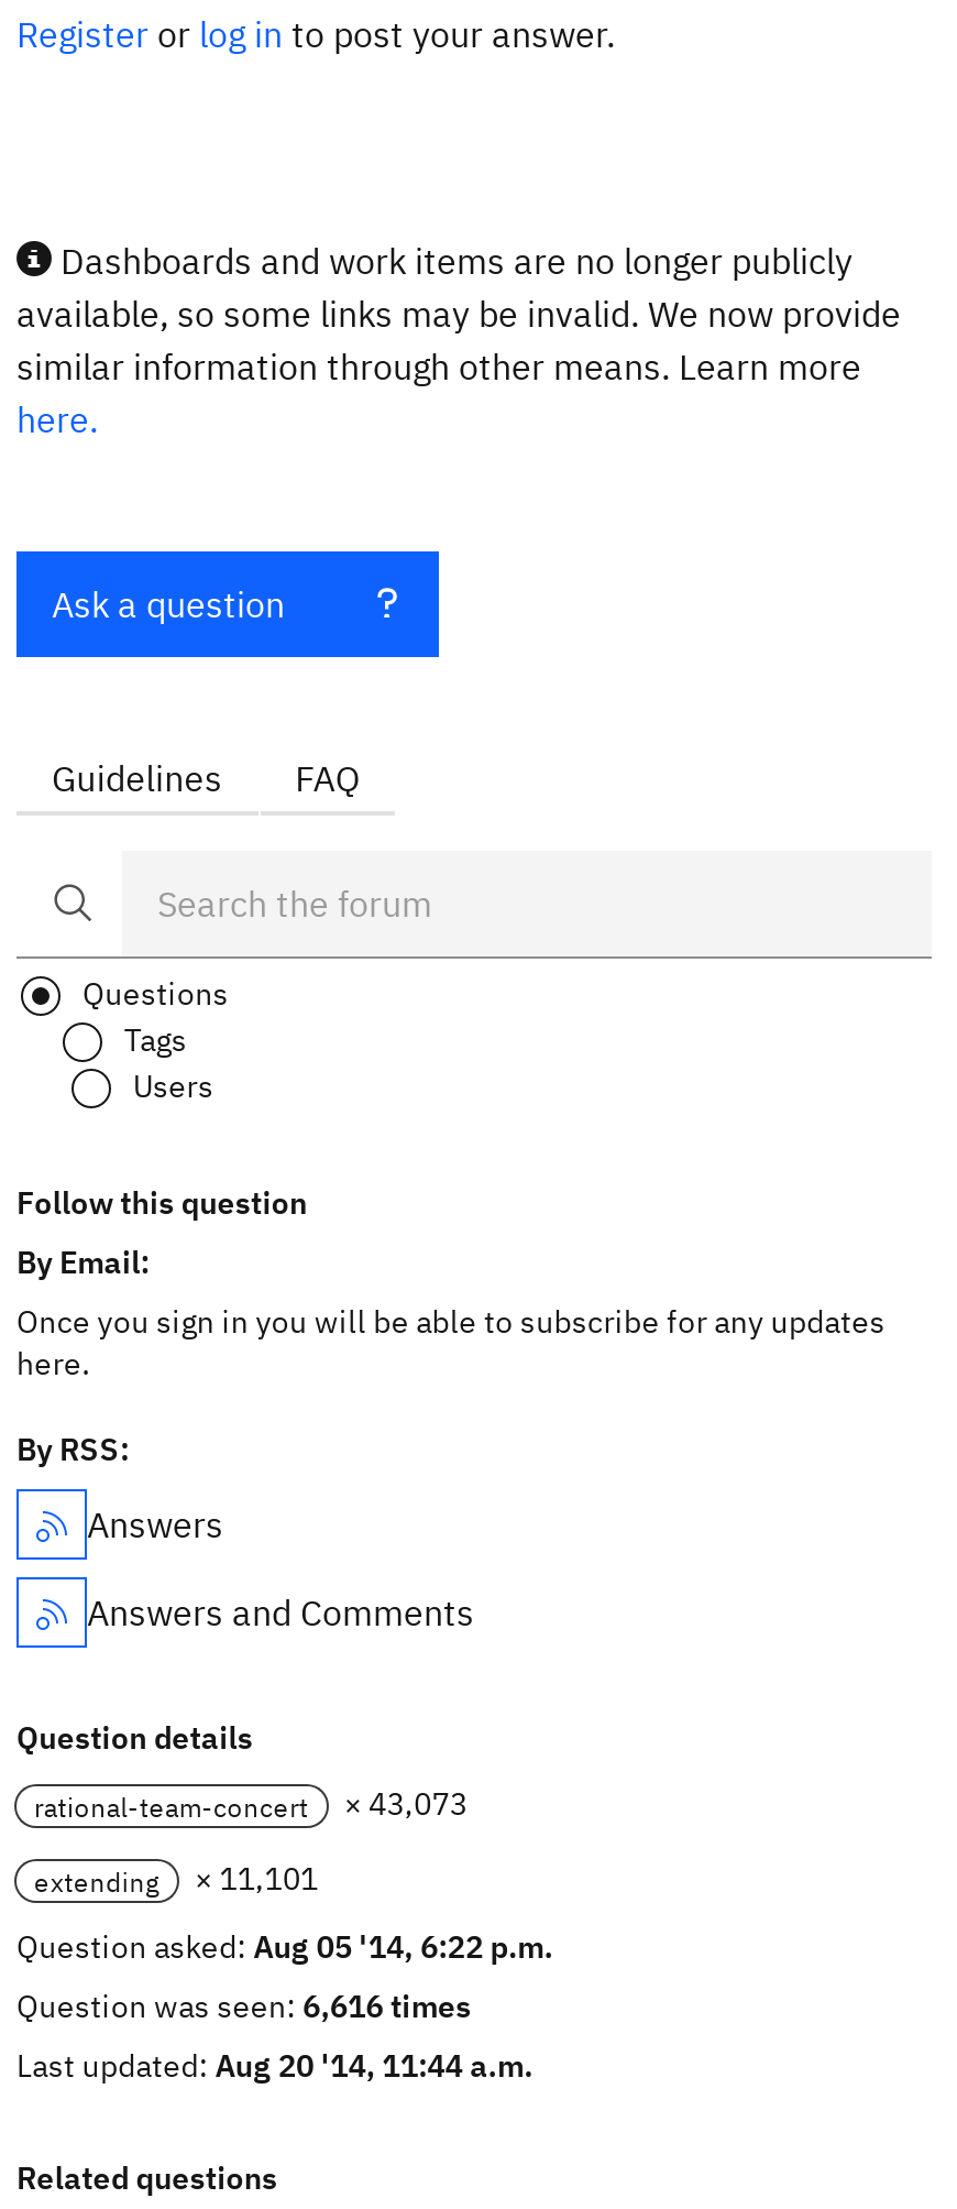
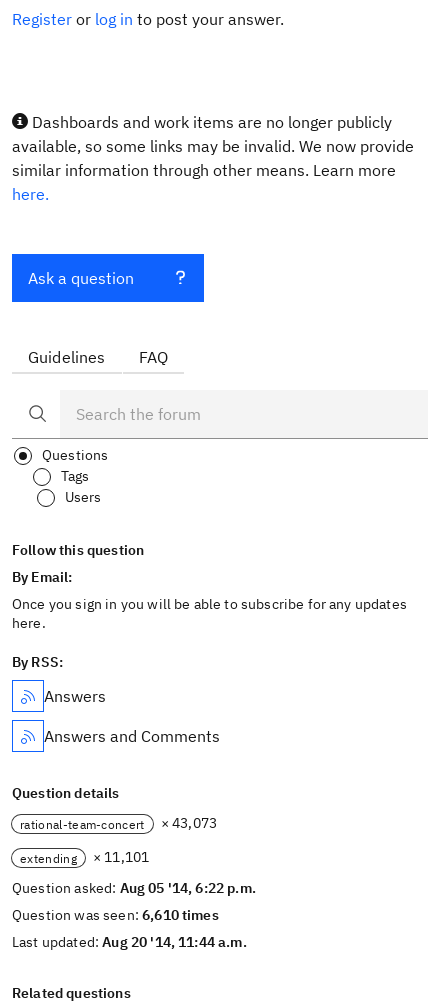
- Question was seen: 6,616 times
+ Question was seen: 6,610 times
